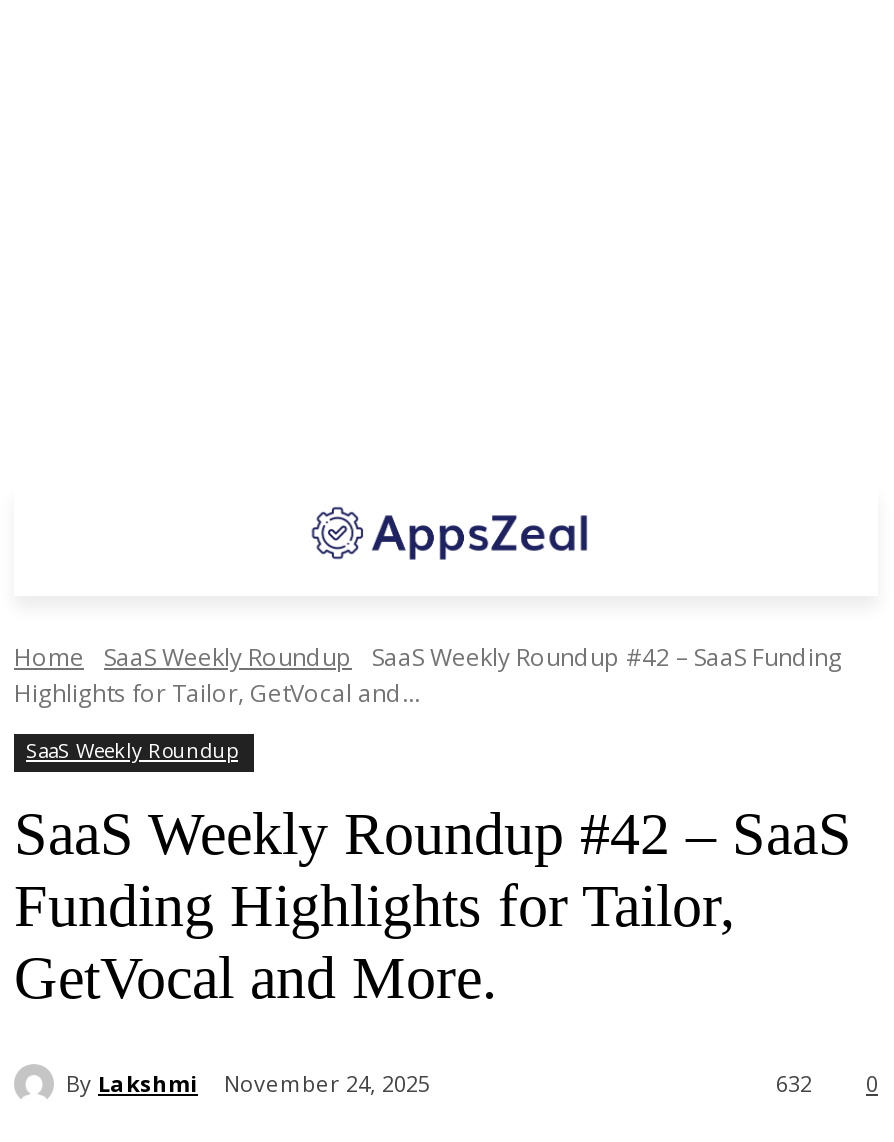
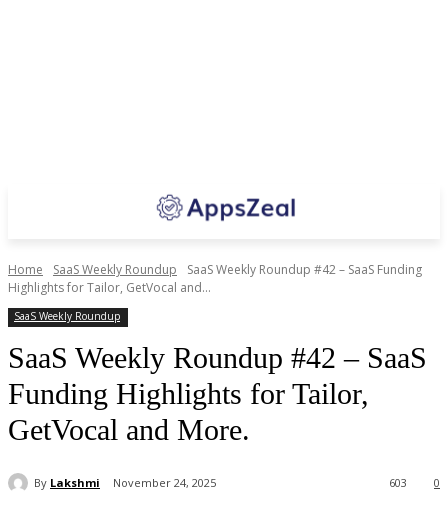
- 632 0
+ 603 0
